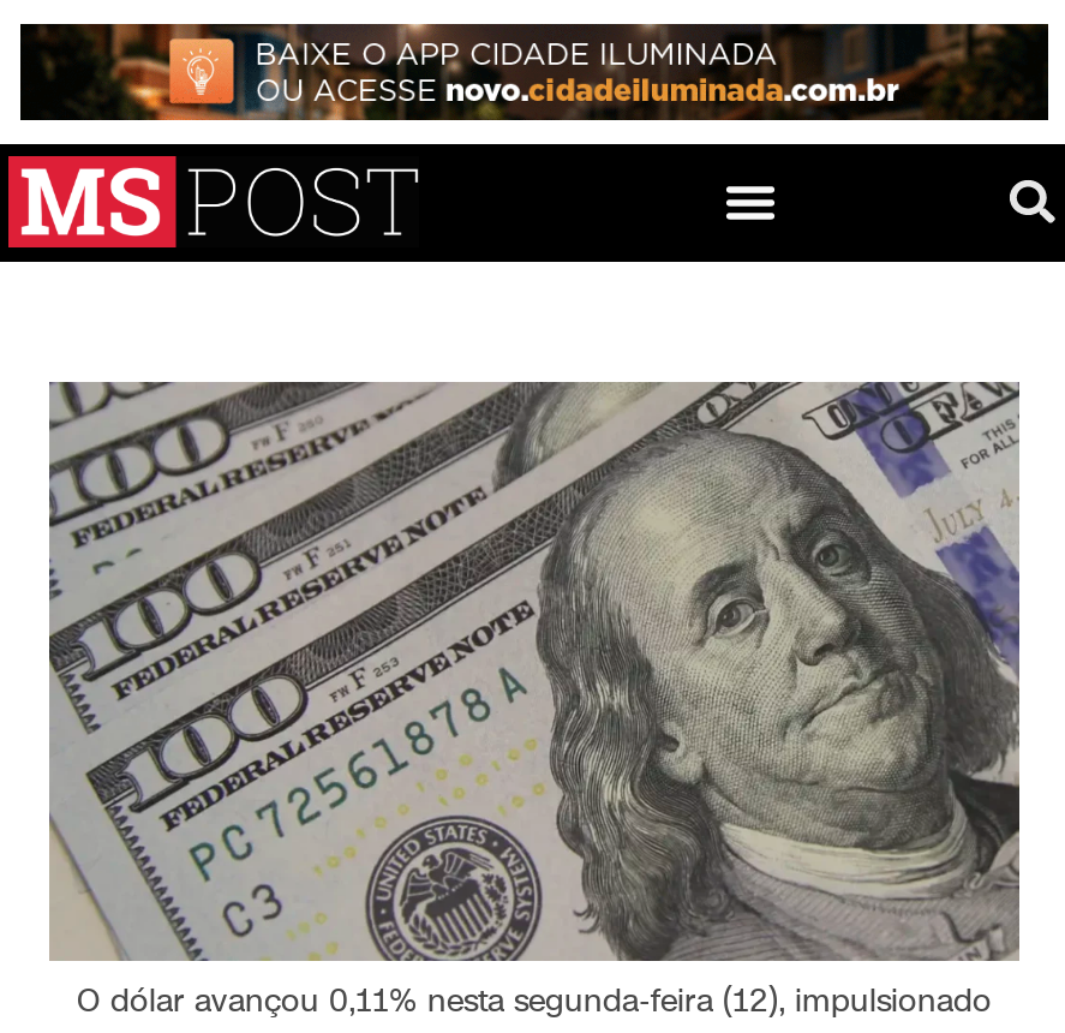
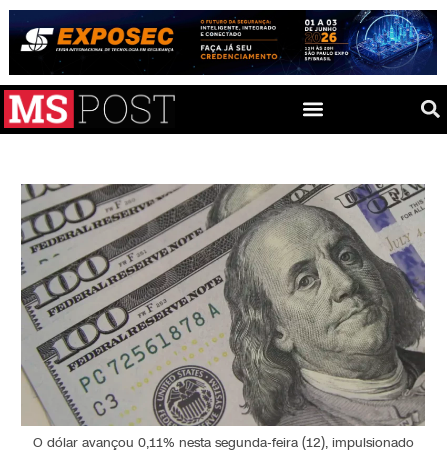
- [image]
+ [image]
